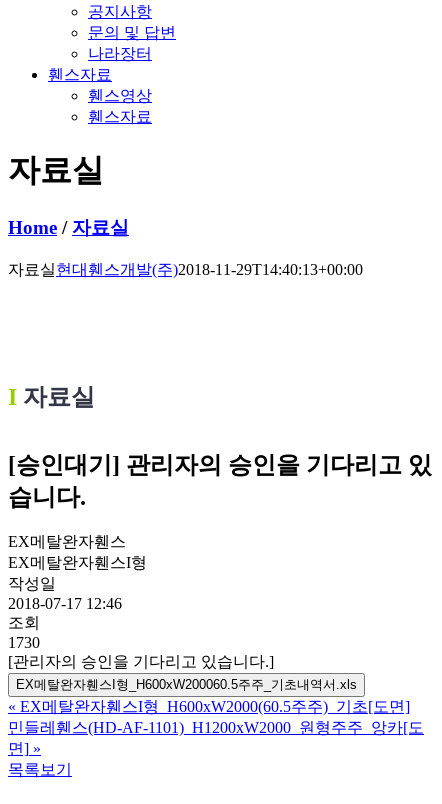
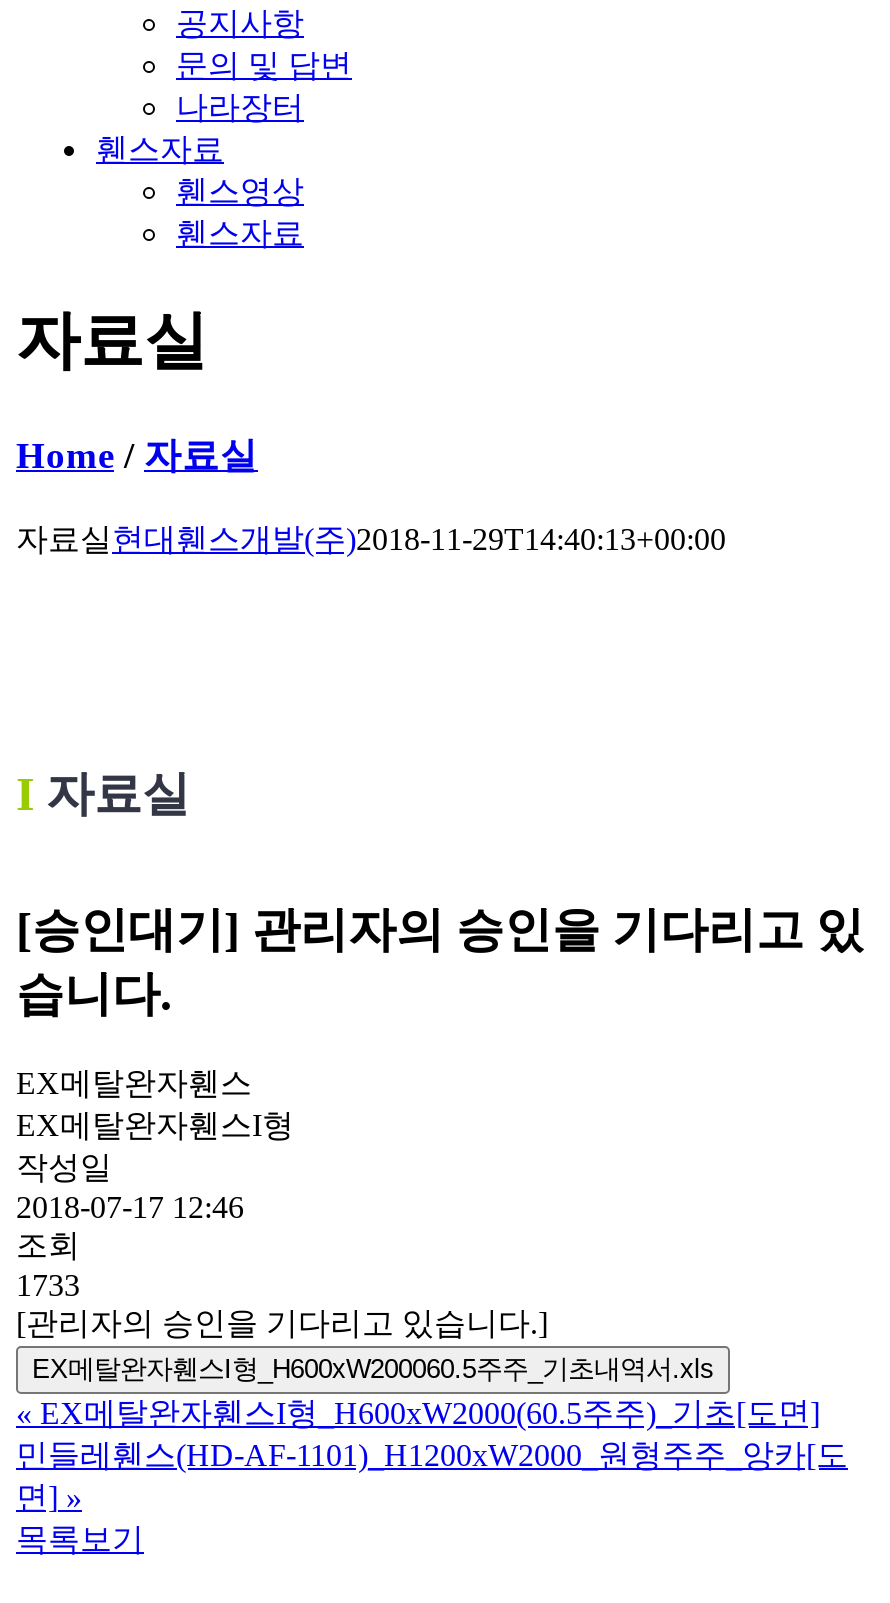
- 1730
+ 1733
